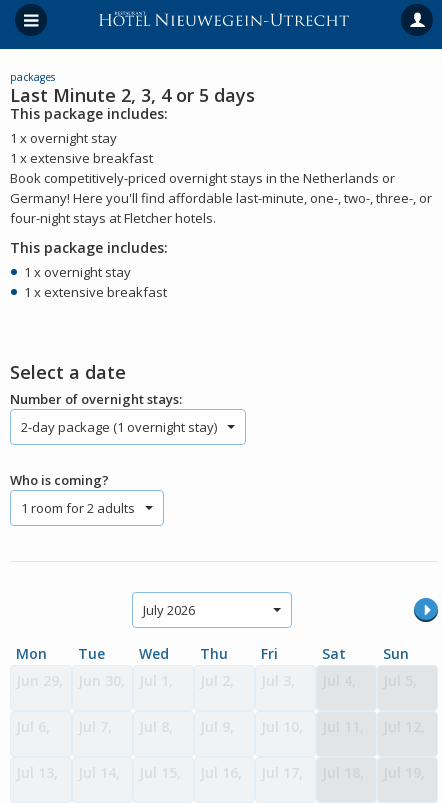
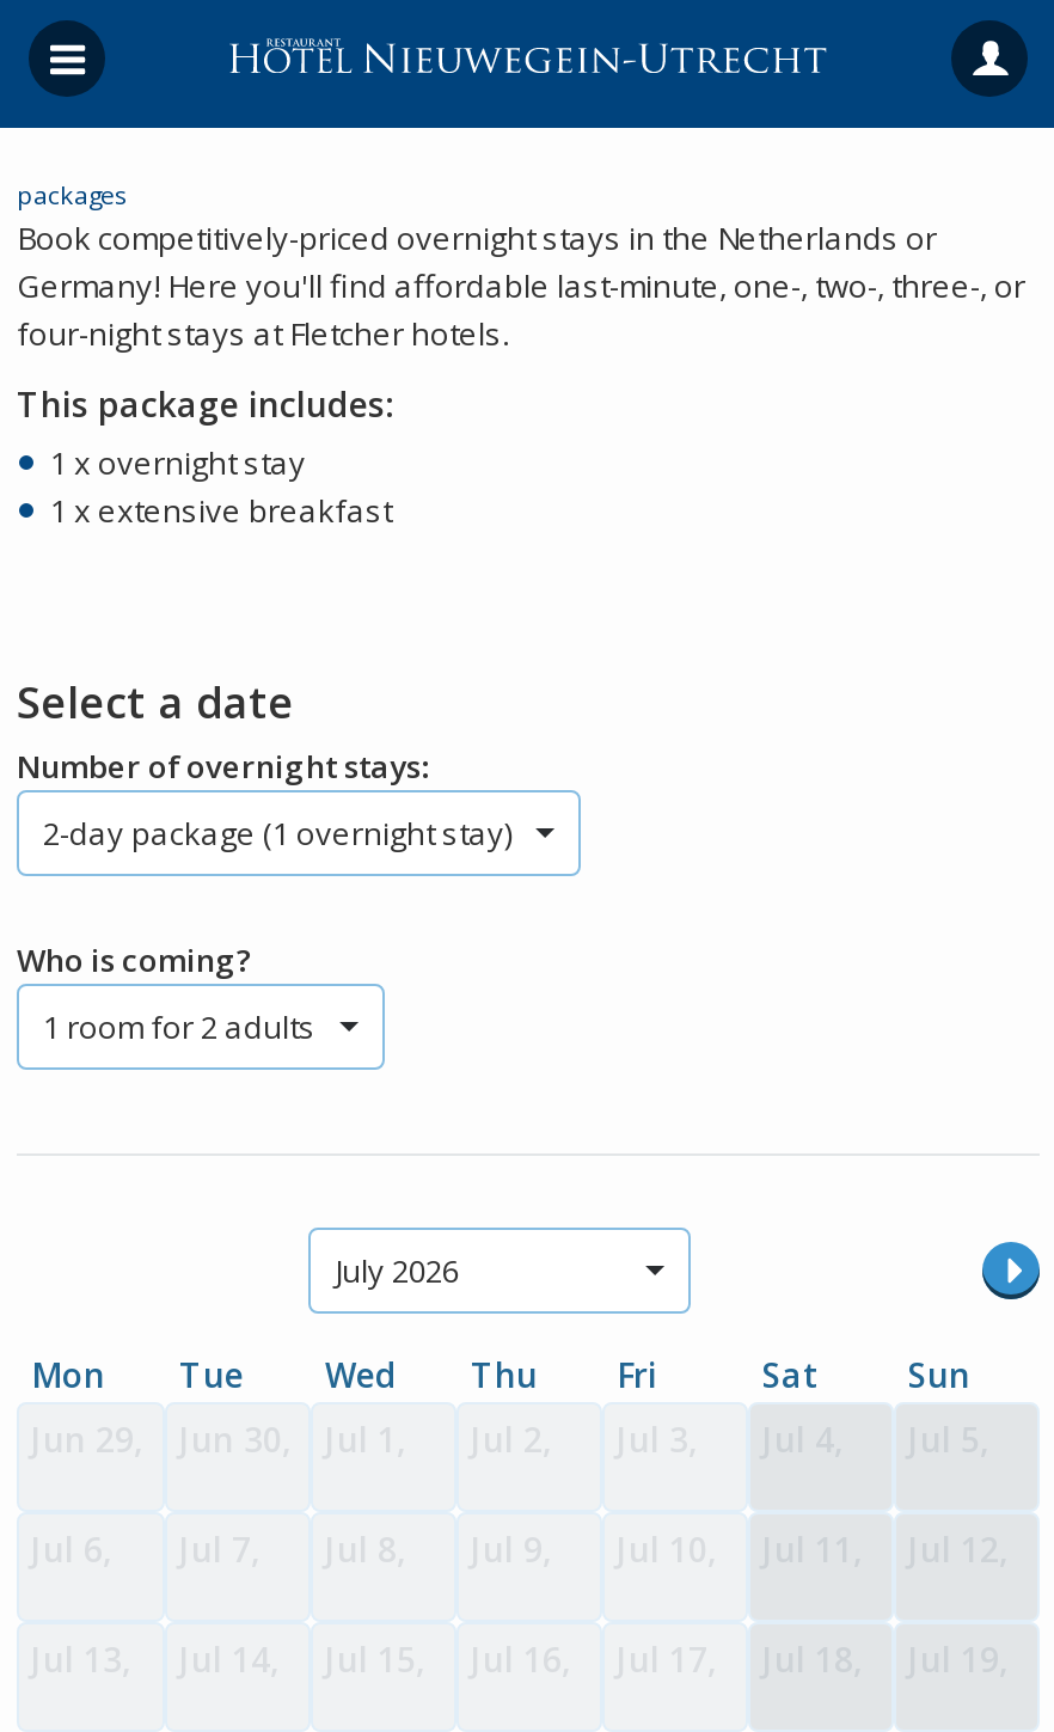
- Last Minute 2, 3, 4 or 5 days
- This package includes:
- 1 x overnight stay
- 1 x extensive breakfast
